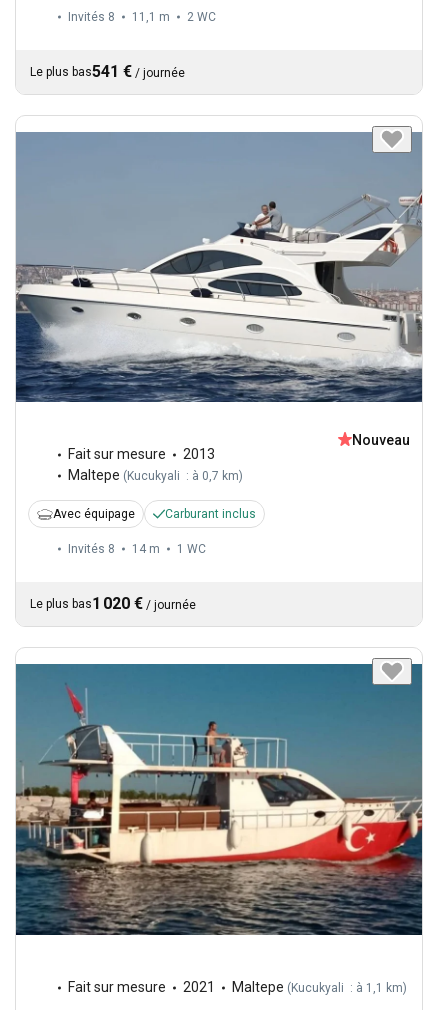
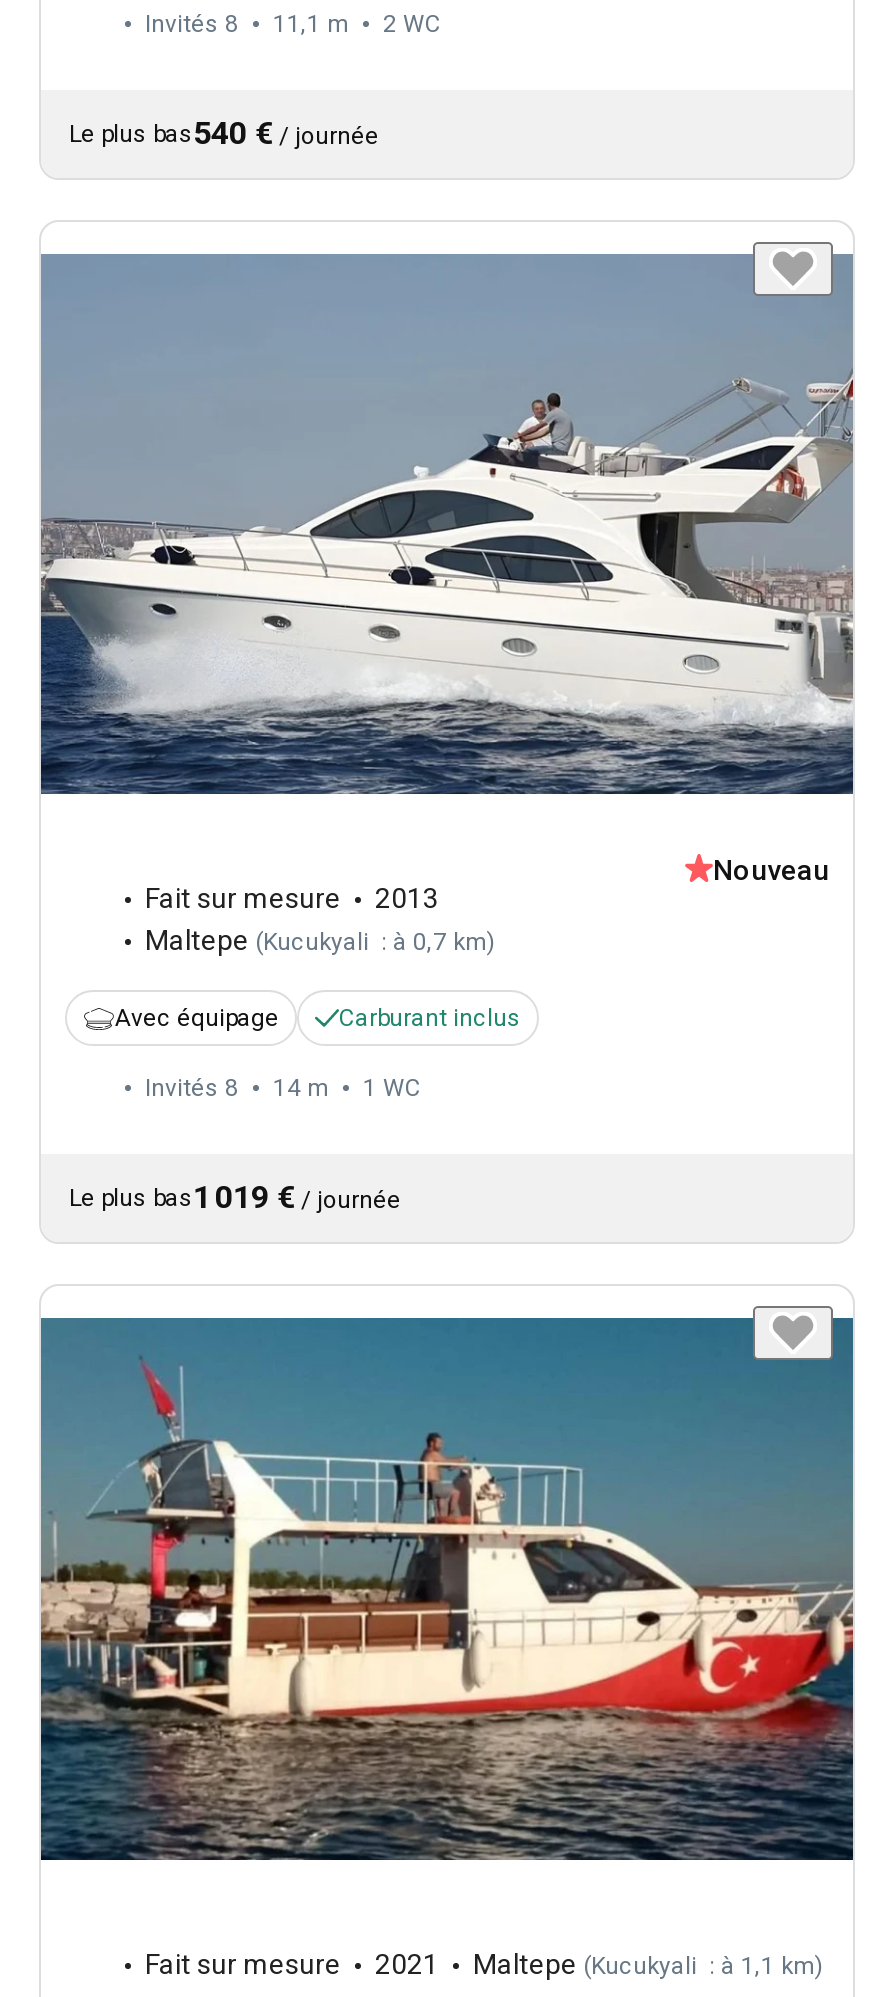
- Le plus bas541 €/ journée
+ Le plus bas540 €/ journée

- Le plus bas1 020 €/ journée
+ Le plus bas1 019 €/ journée
